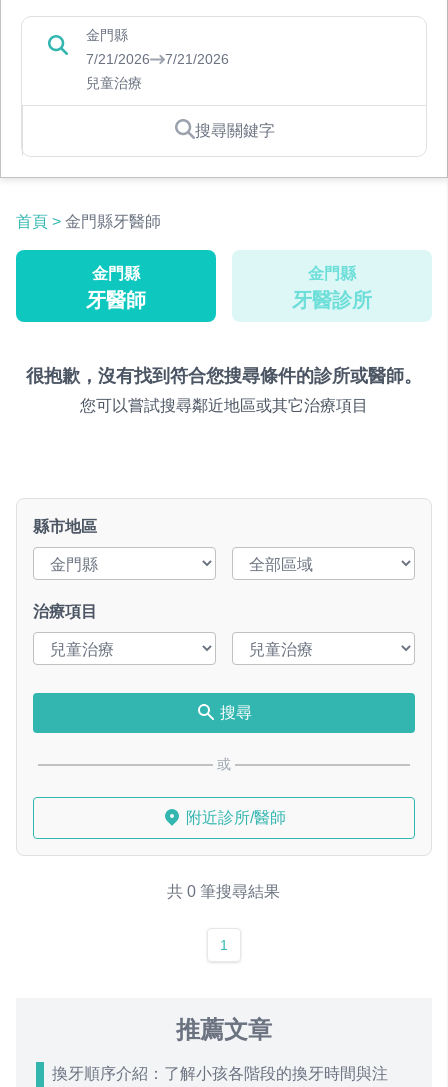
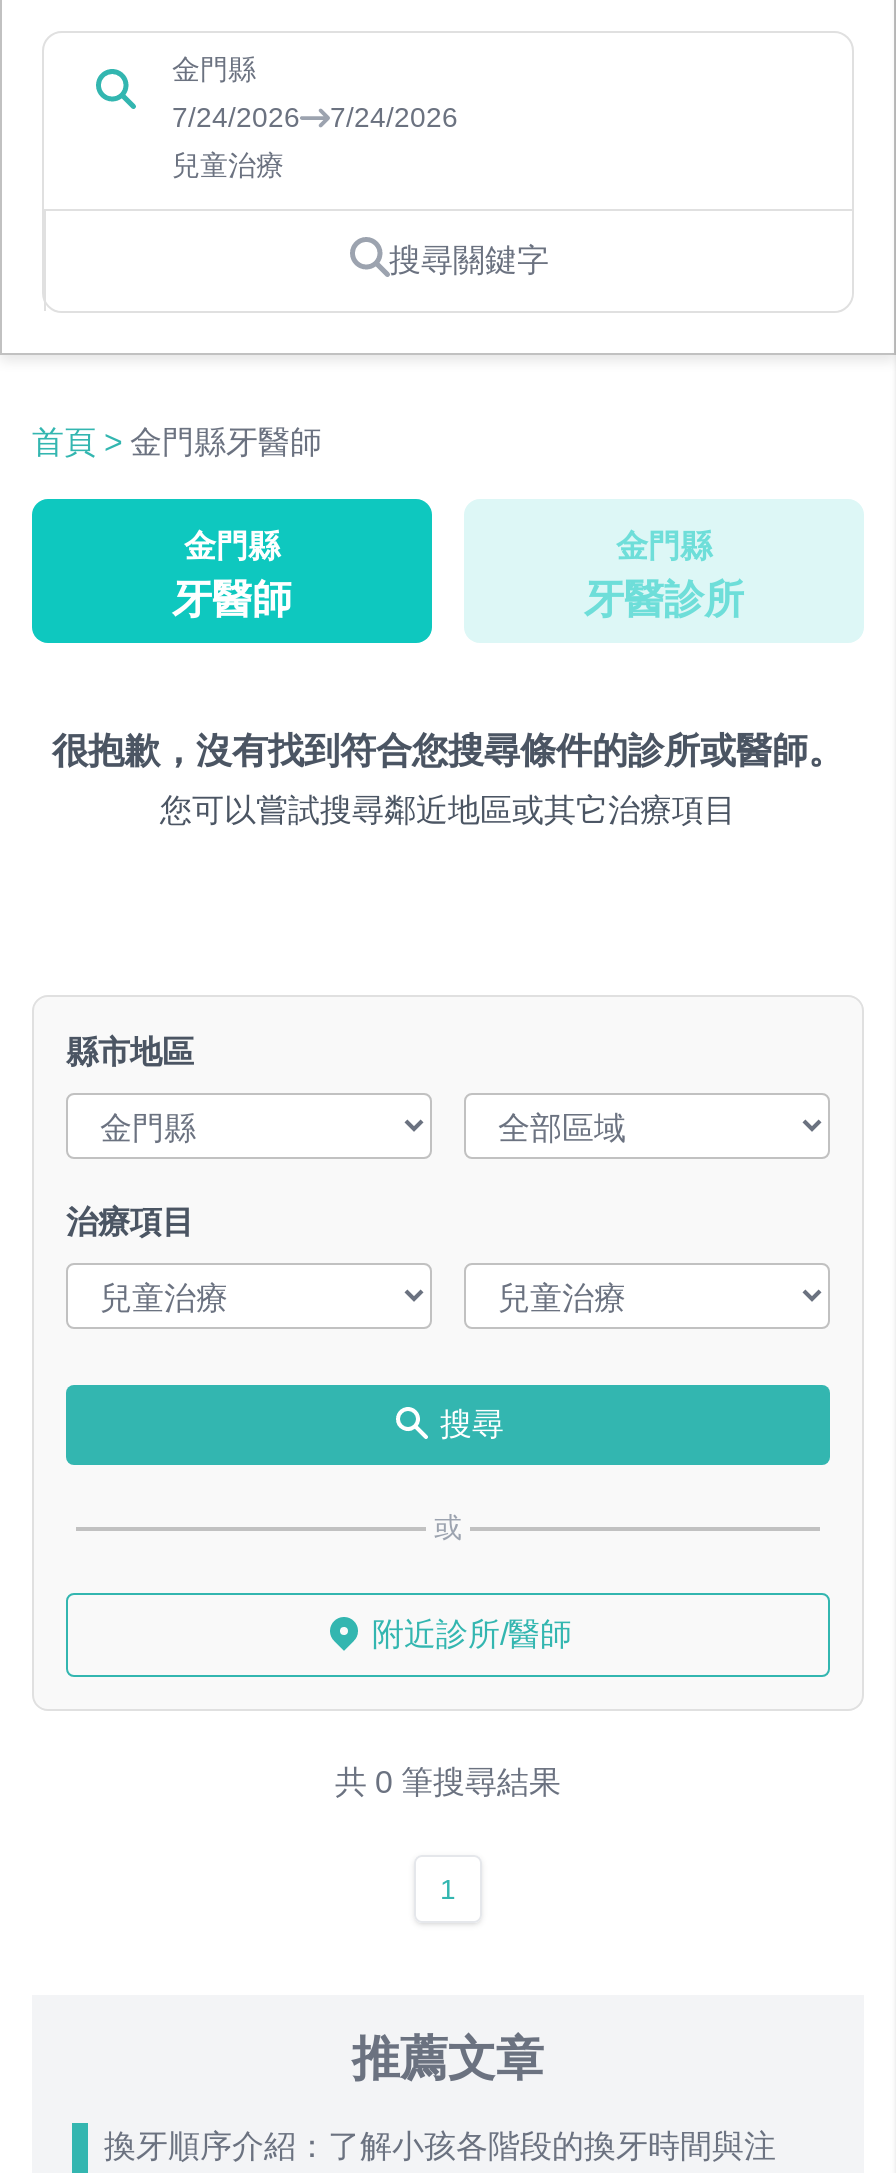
- 7/21/2026
+ 7/24/2026

- 7/21/2026
+ 7/24/2026
